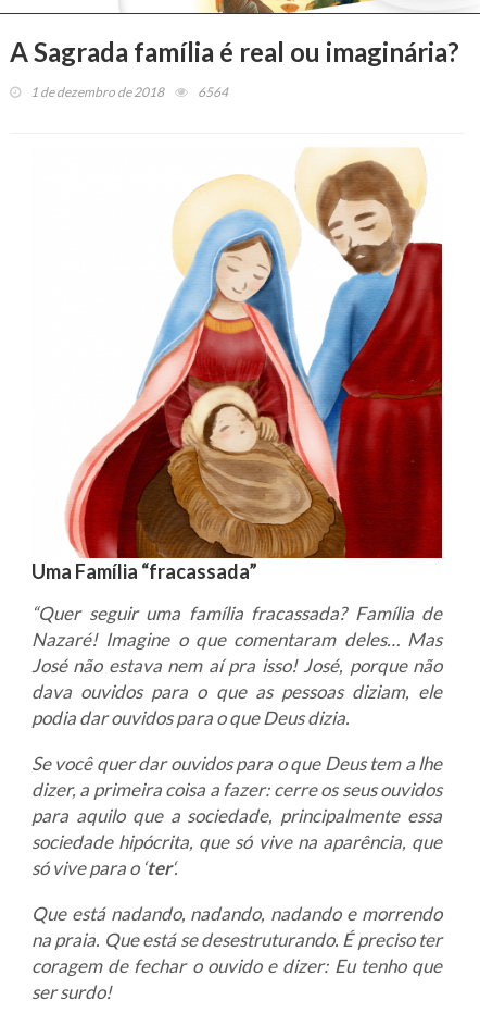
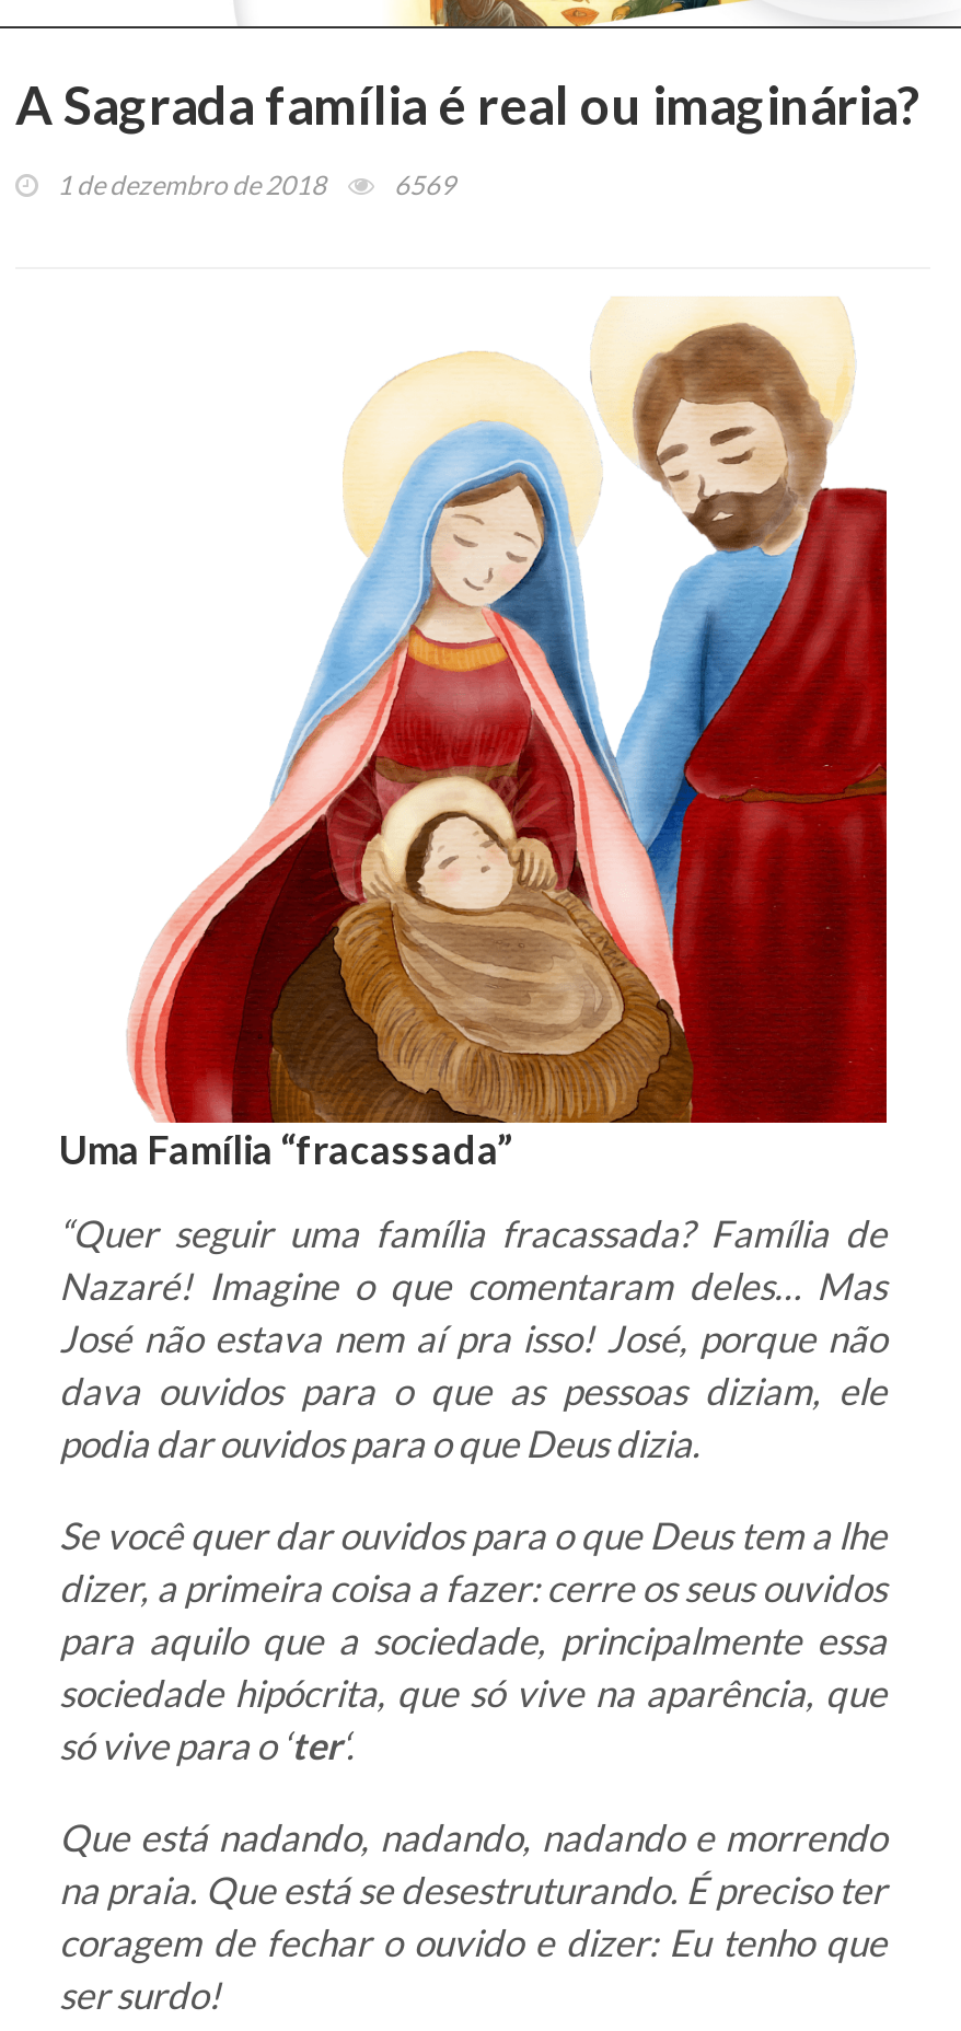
- 6564
+ 6569
